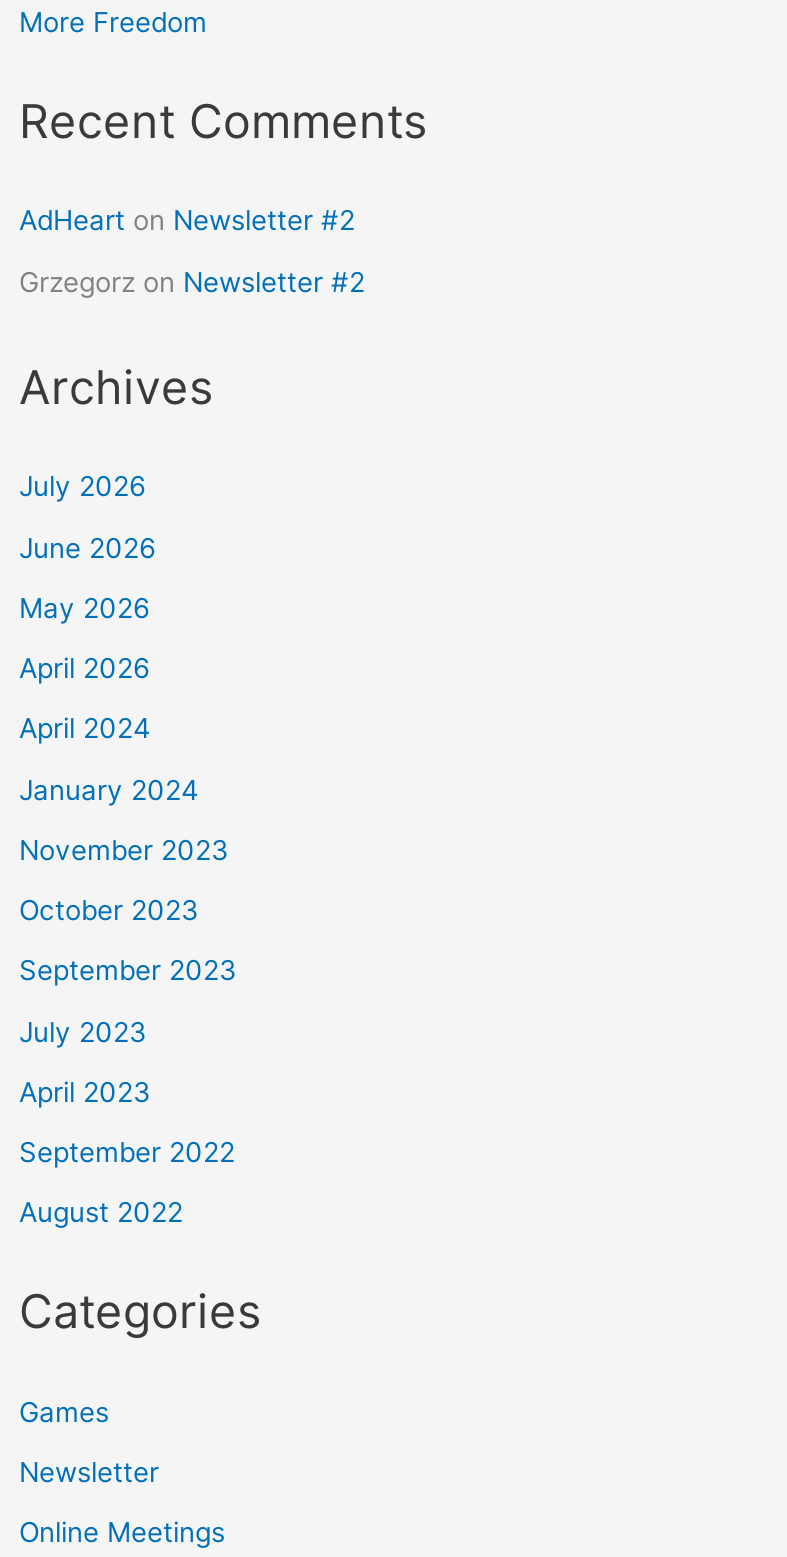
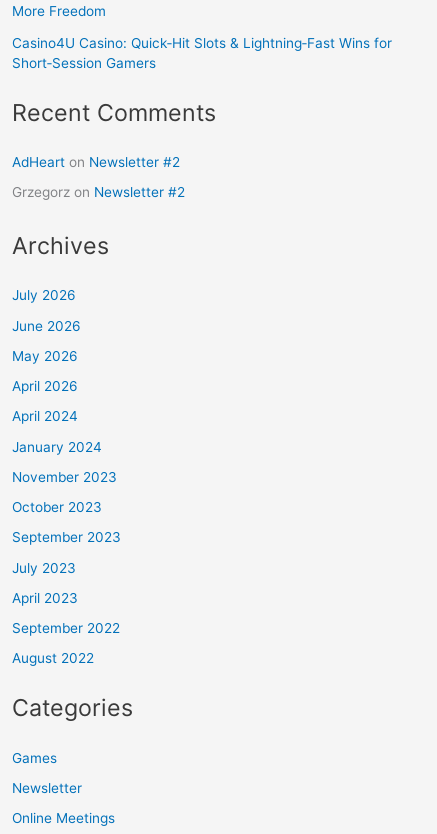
+ Casino4U Casino: Quick‑Hit Slots & Lightning‑Fast Wins for
+ Short‑Session Gamers
